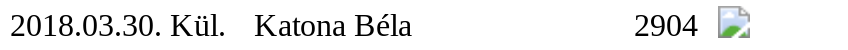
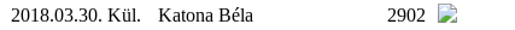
- 2904
+ 2902
